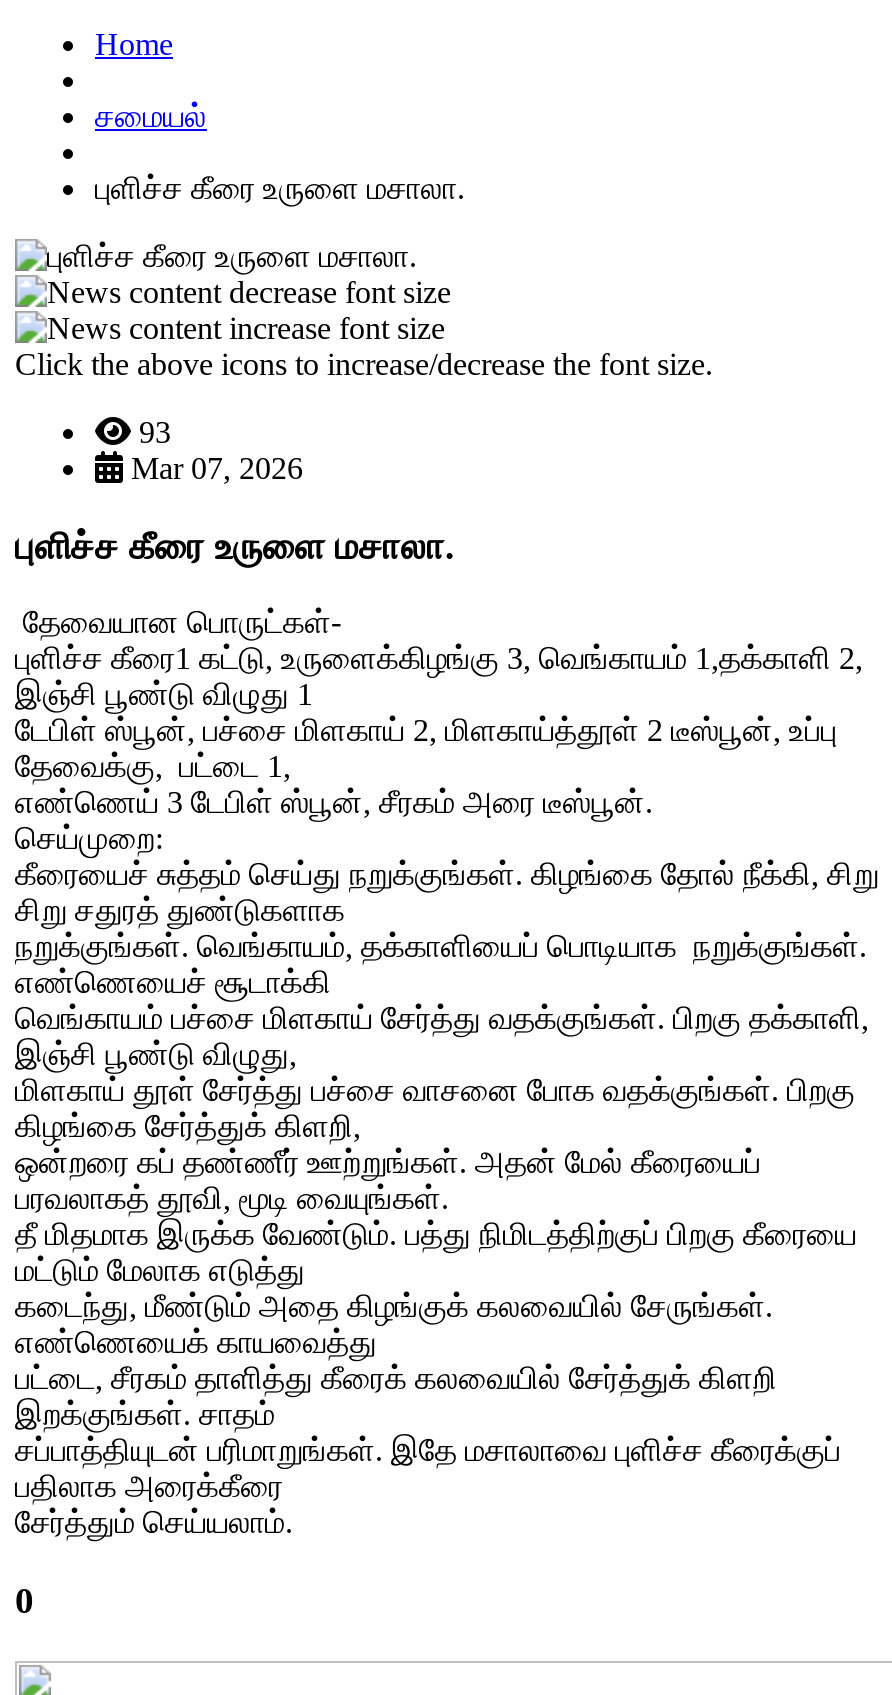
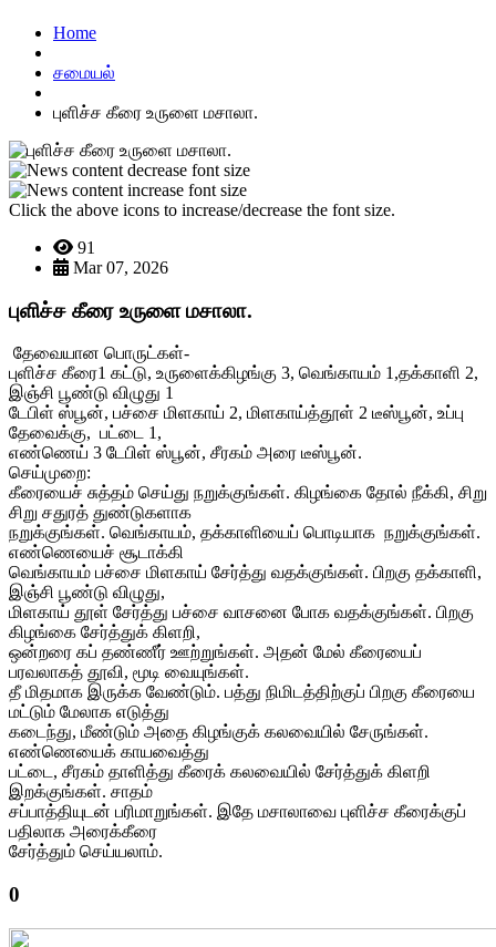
- 93
+ 91
